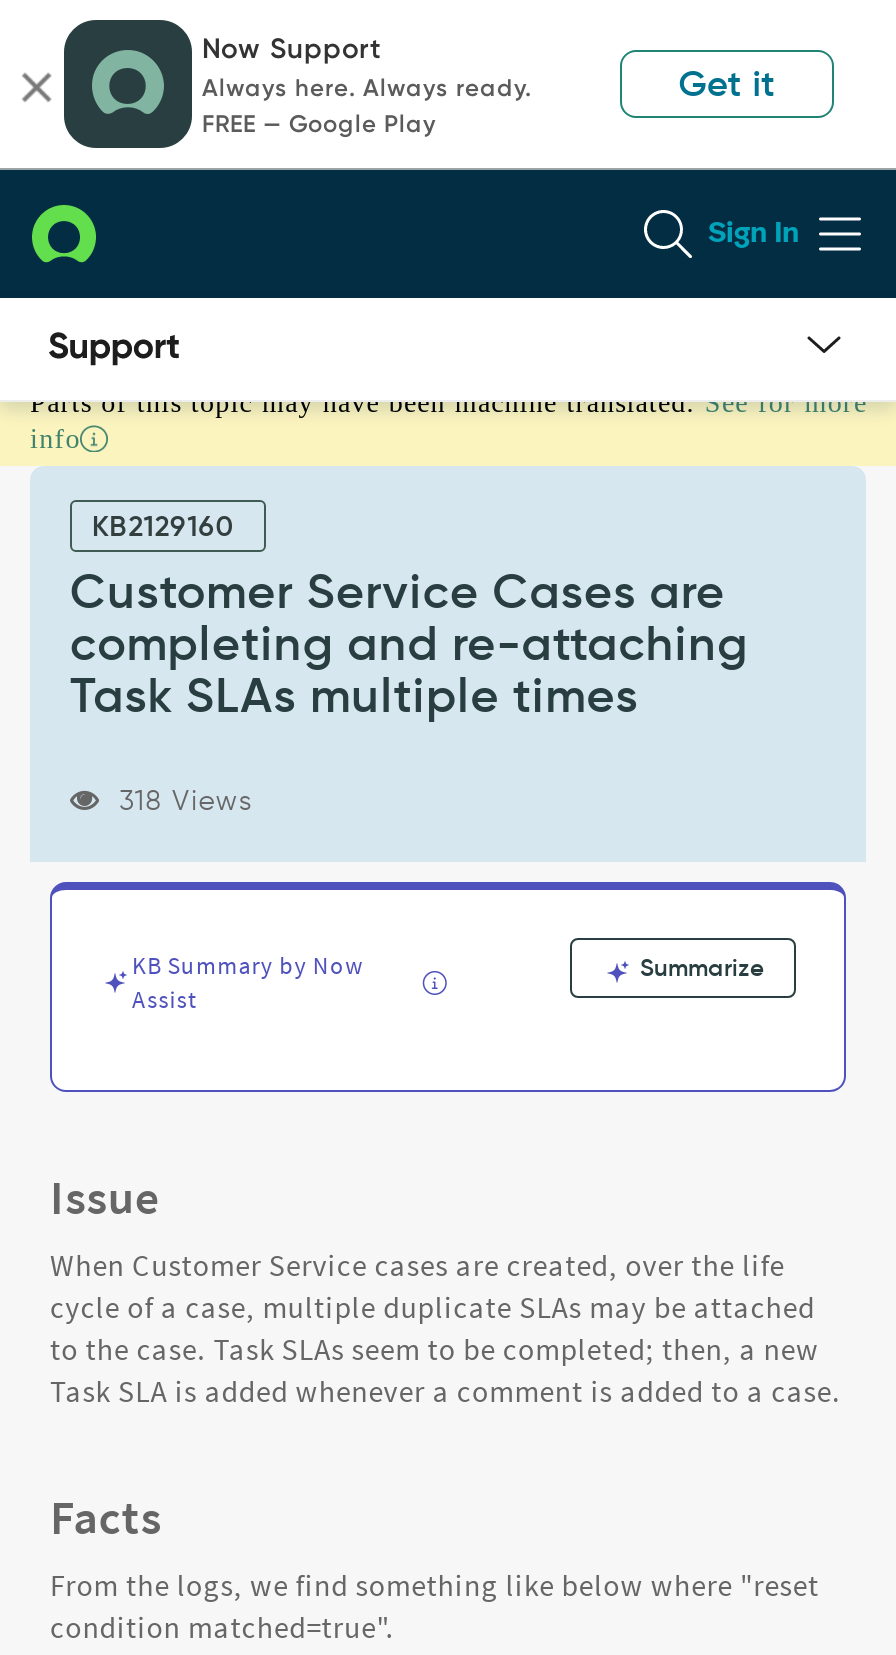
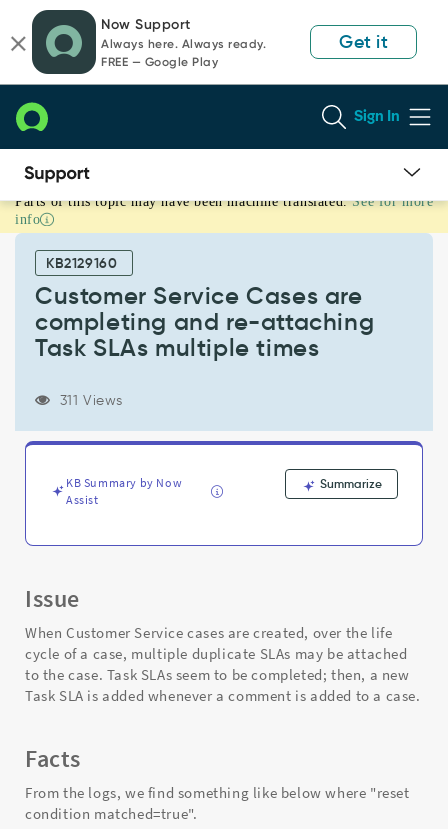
- 318 Views
+ 311 Views
